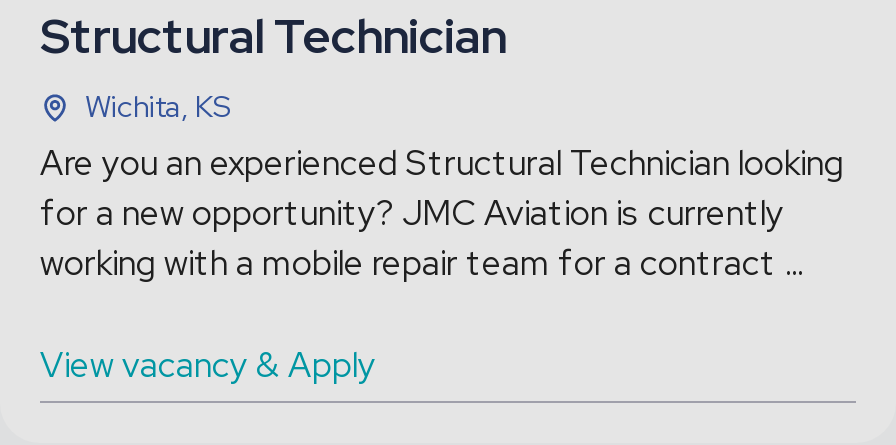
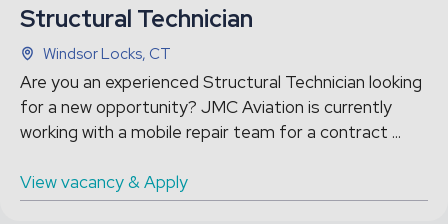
- Wichita, KS
+ Windsor Locks, CT
